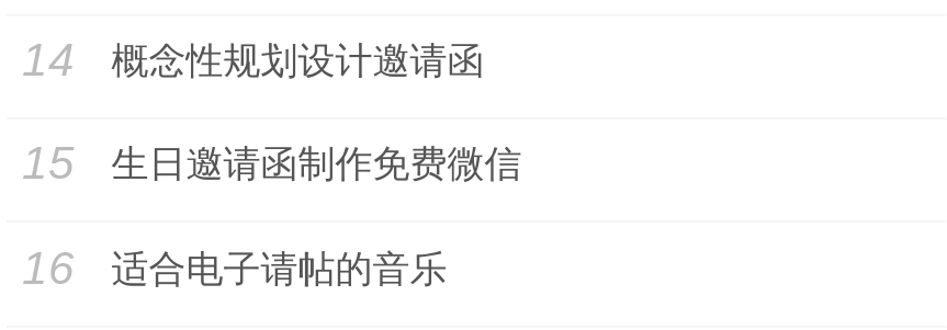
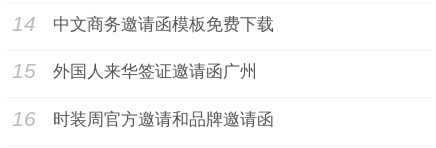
- 概念性规划设计邀请函
+ 中文商务邀请函模板免费下载

- 生日邀请函制作免费微信
+ 外国人来华签证邀请函广州

- 适合电子请帖的音乐
+ 时装周官方邀请和品牌邀请函
